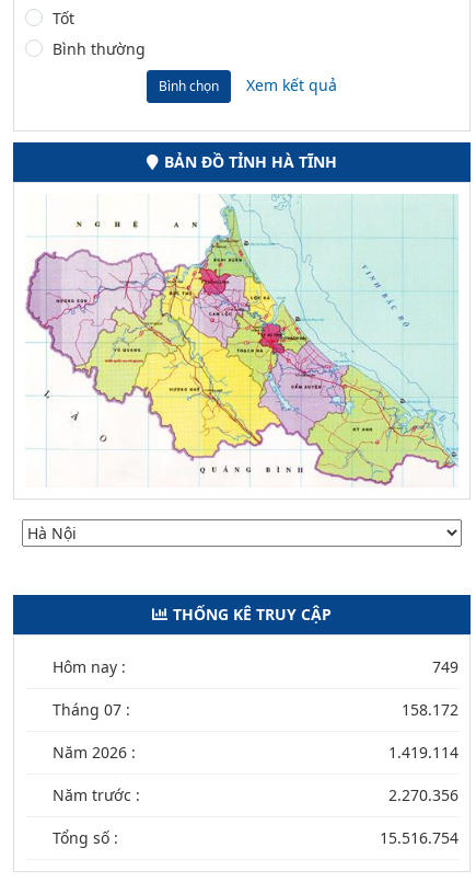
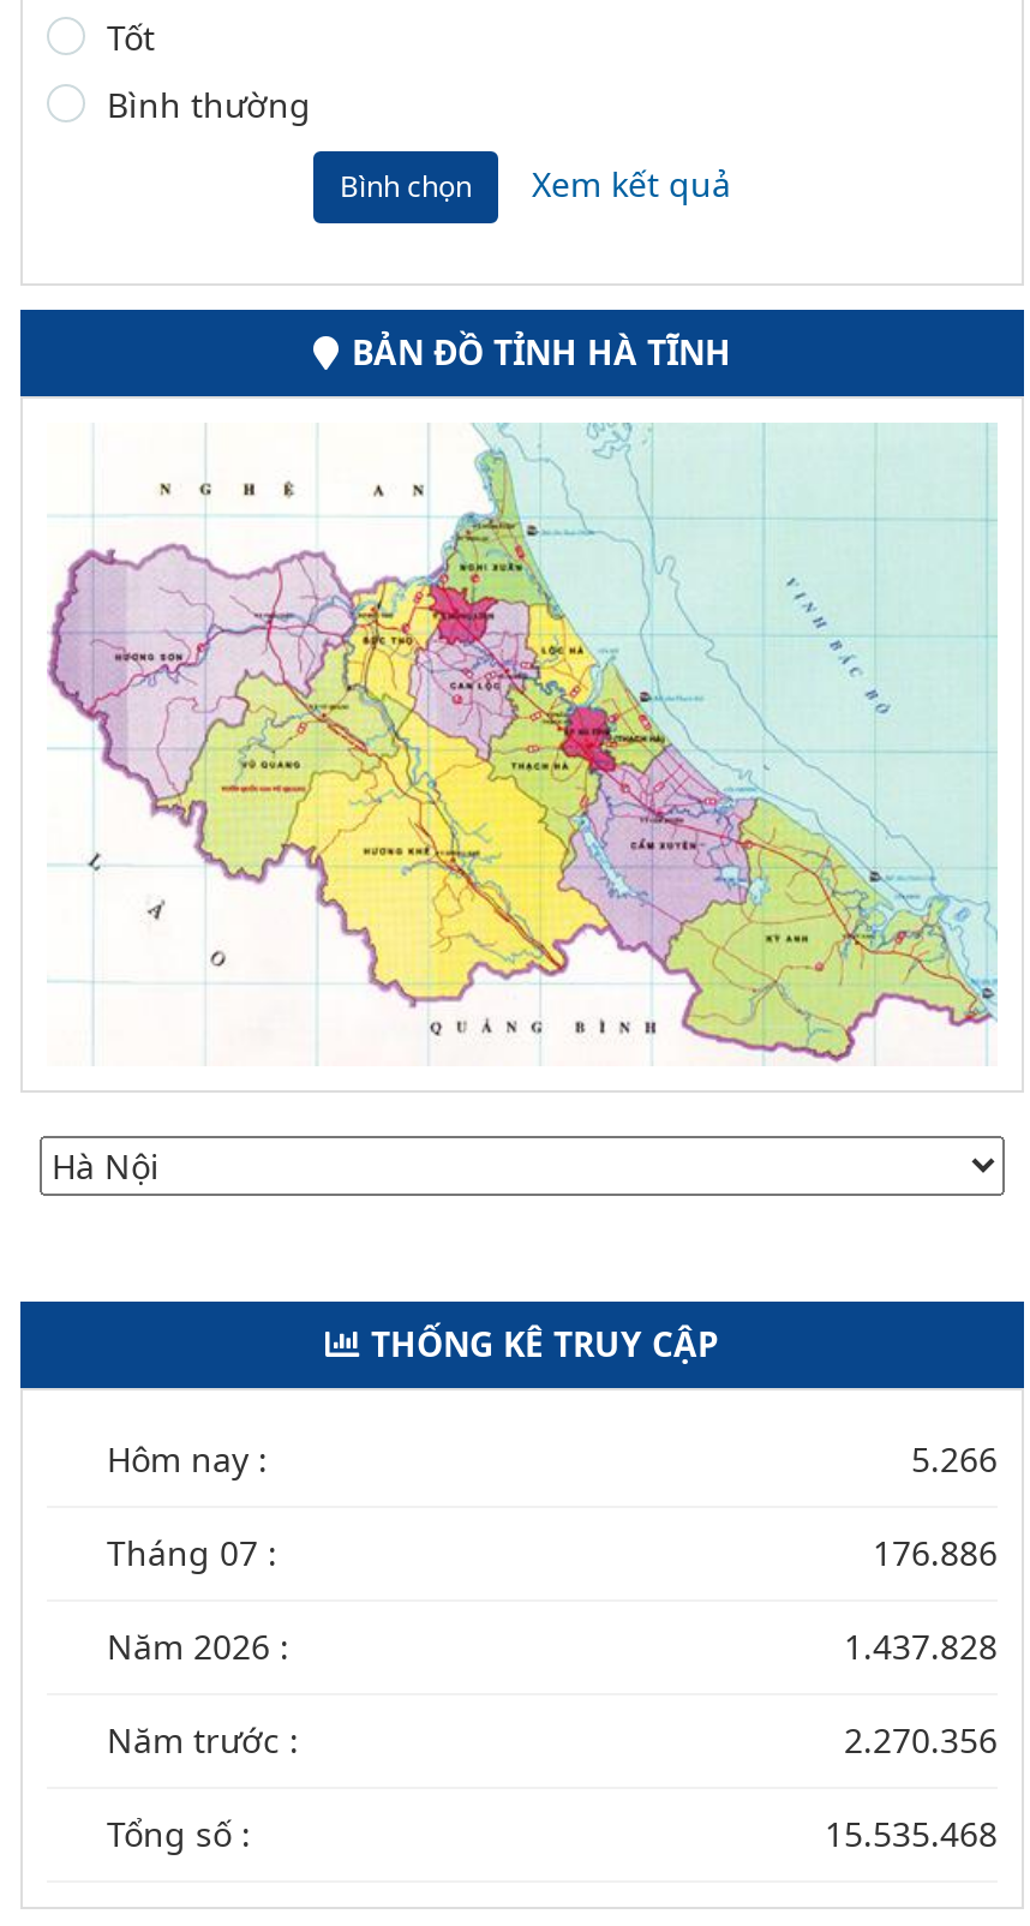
- 749
+ 5.266

- 158.172
+ 176.886

- 1.419.114
+ 1.437.828

- 15.516.754
+ 15.535.468
